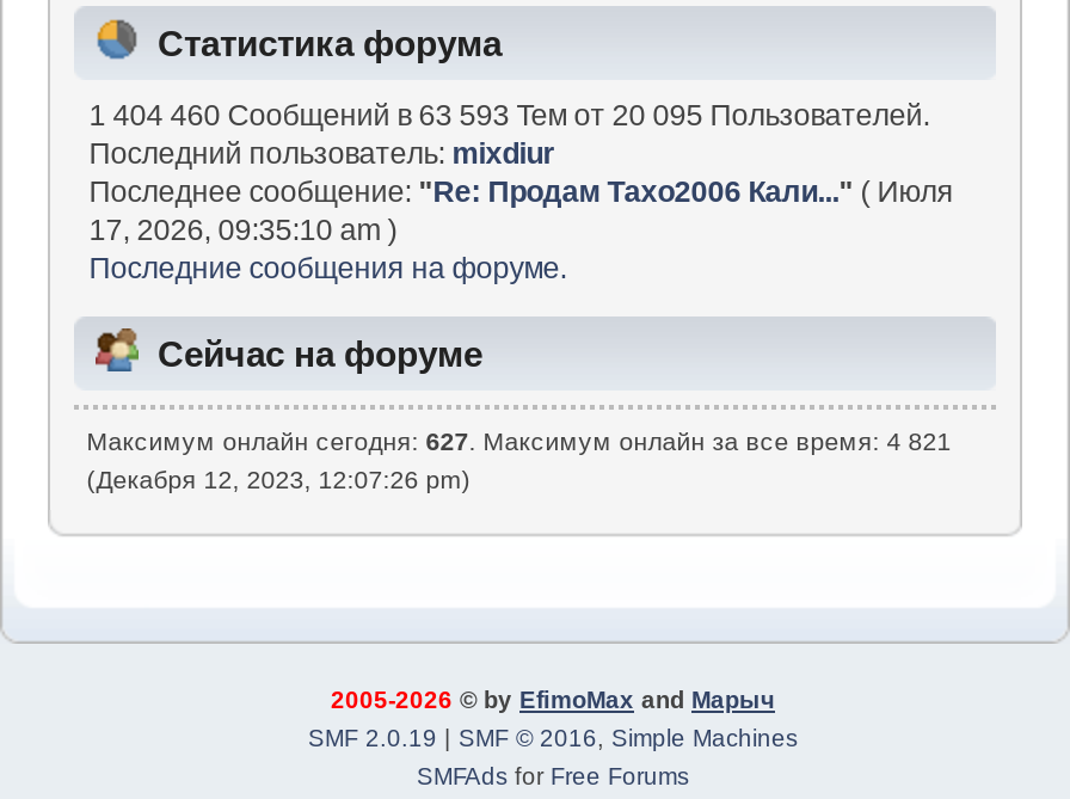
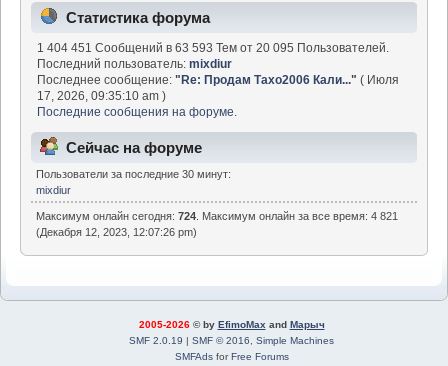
- 1 404 460 Сообщений в 63 593 Тем от 20 095 Пользователей.
+ 1 404 451 Сообщений в 63 593 Тем от 20 095 Пользователей.

- Максимум онлайн сегодня: 627. Максимум онлайн за все время: 4 821
+ Пользователи за последние 30 минут:
+ mixdiur
+ Максимум онлайн сегодня: 724. Максимум онлайн за все время: 4 821
